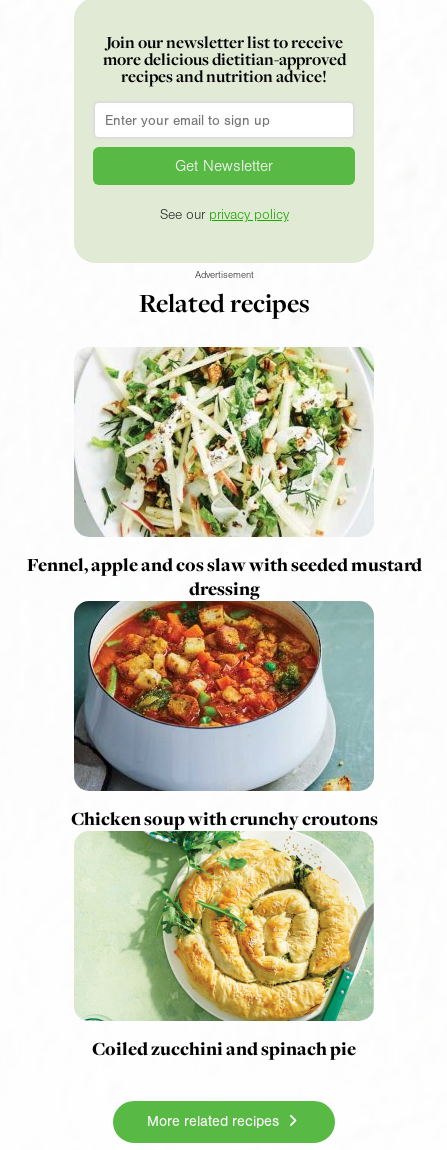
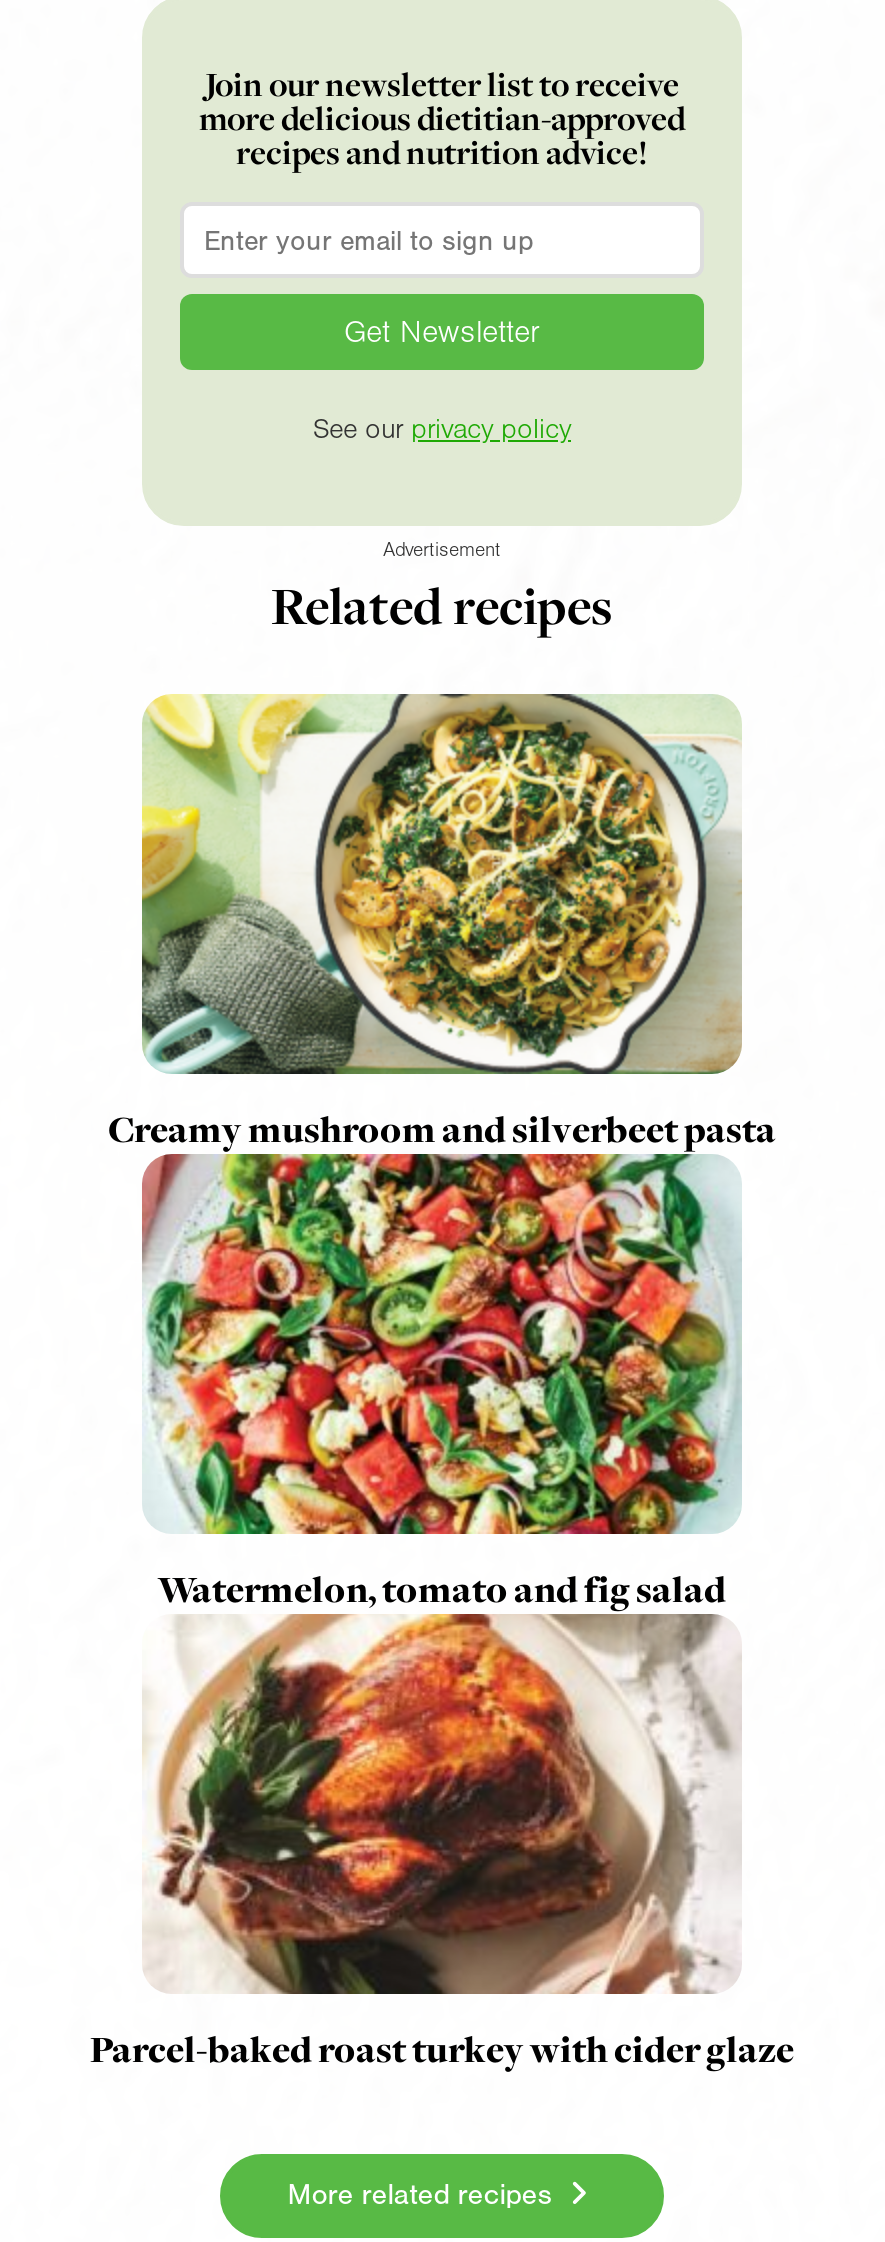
- [image]
- Fennel, apple and cos slaw with seeded mustard
- dressing
+ [image]
+ Creamy mushroom and silverbeet pasta

- [image]
- Chicken soup with crunchy croutons
+ [image]
+ Watermelon, tomato and fig salad

- [image]
- Coiled zucchini and spinach pie
+ [image]
+ Parcel-baked roast turkey with cider glaze
